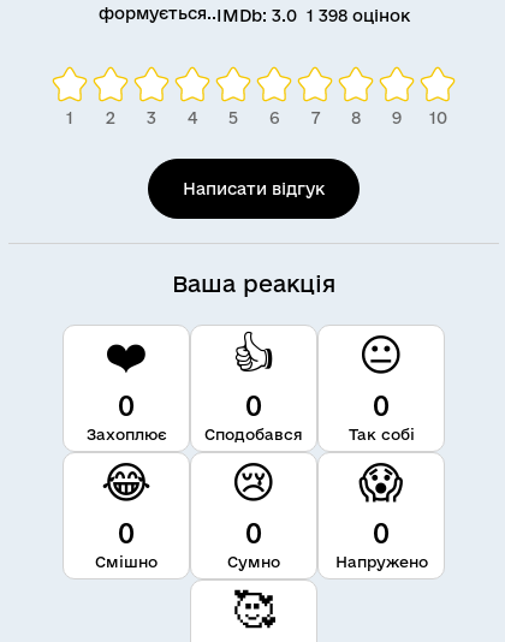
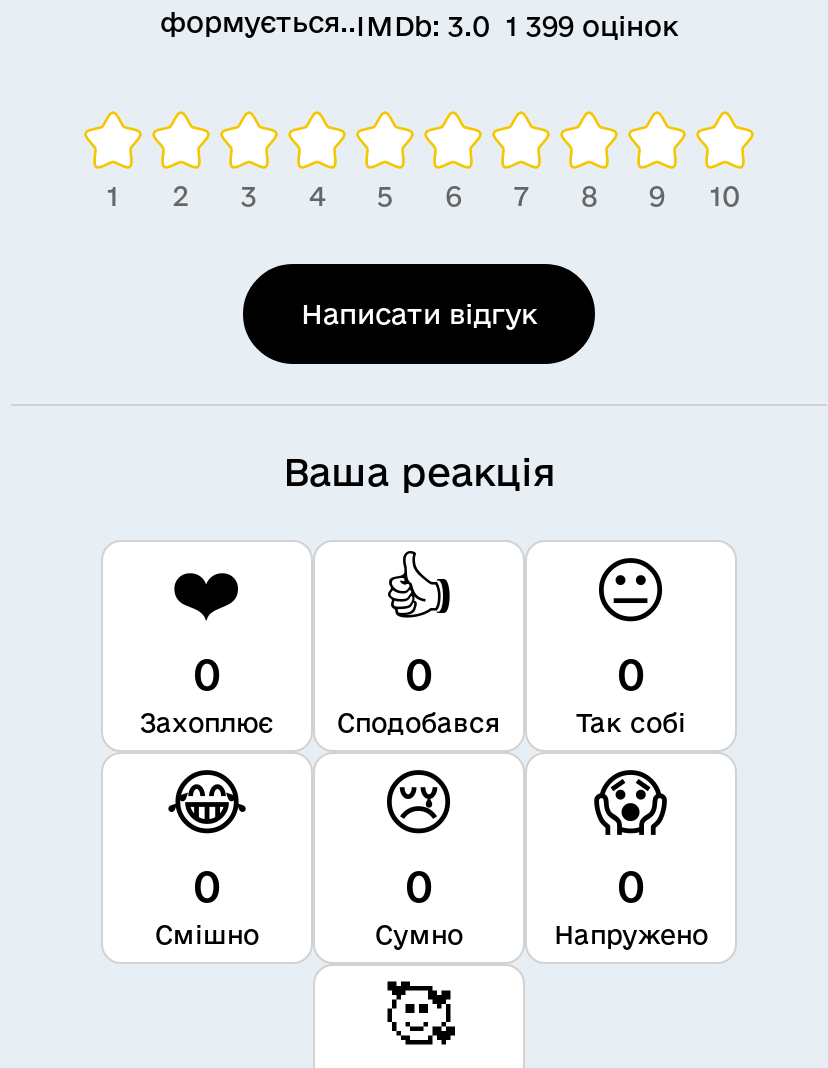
- формується.. IMDb: 3.0 1 398 оцінок
+ формується.. IMDb: 3.0 1 399 оцінок
